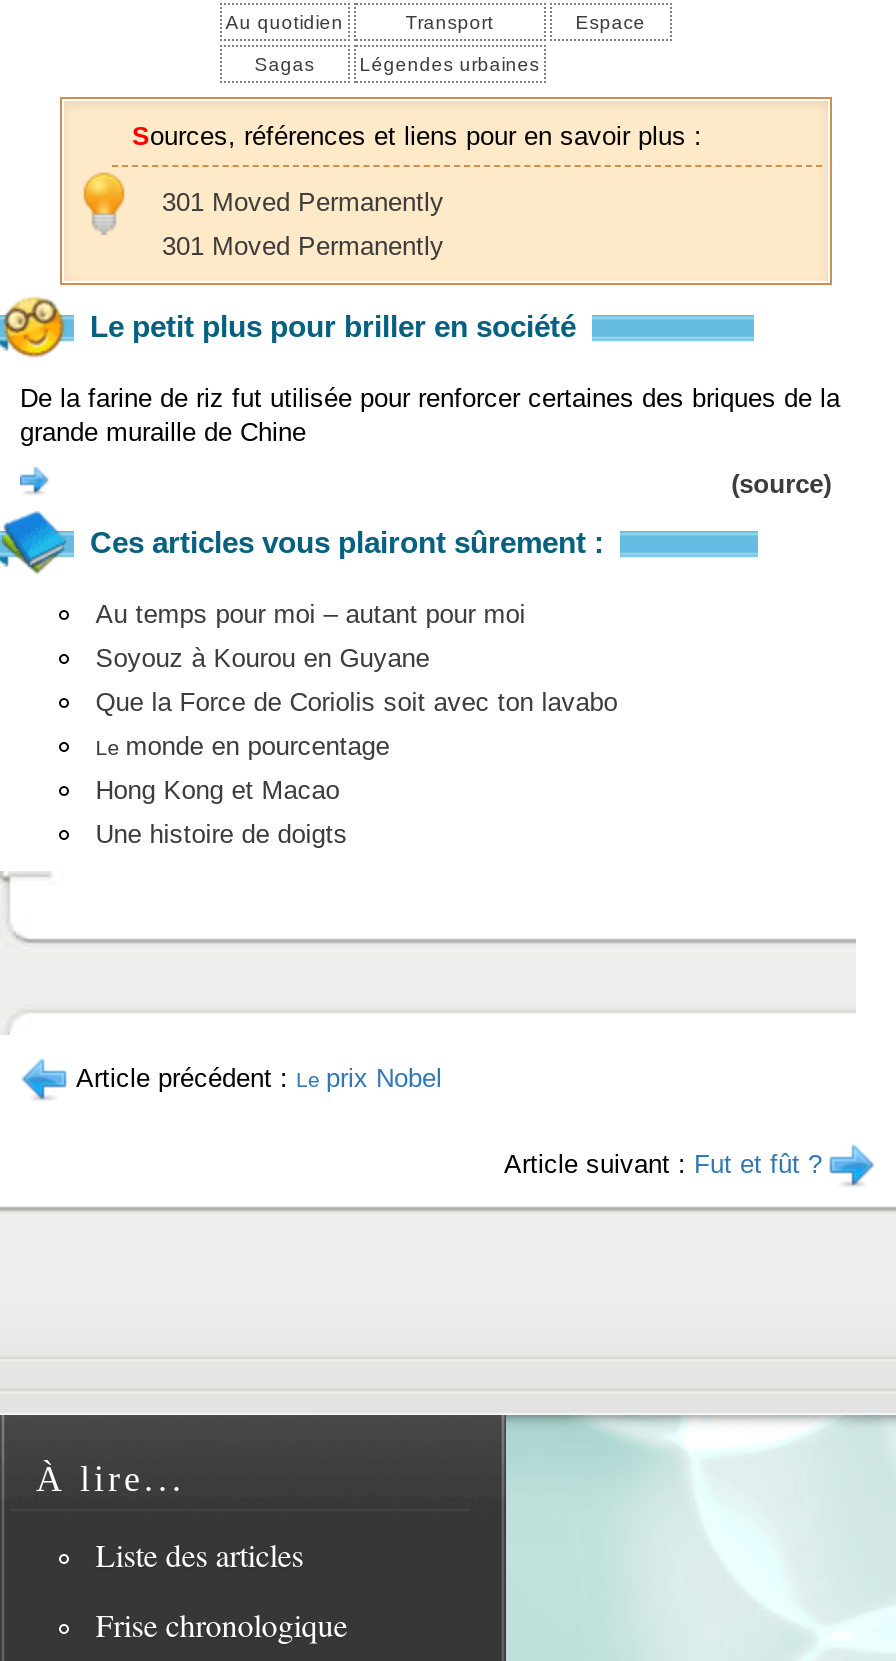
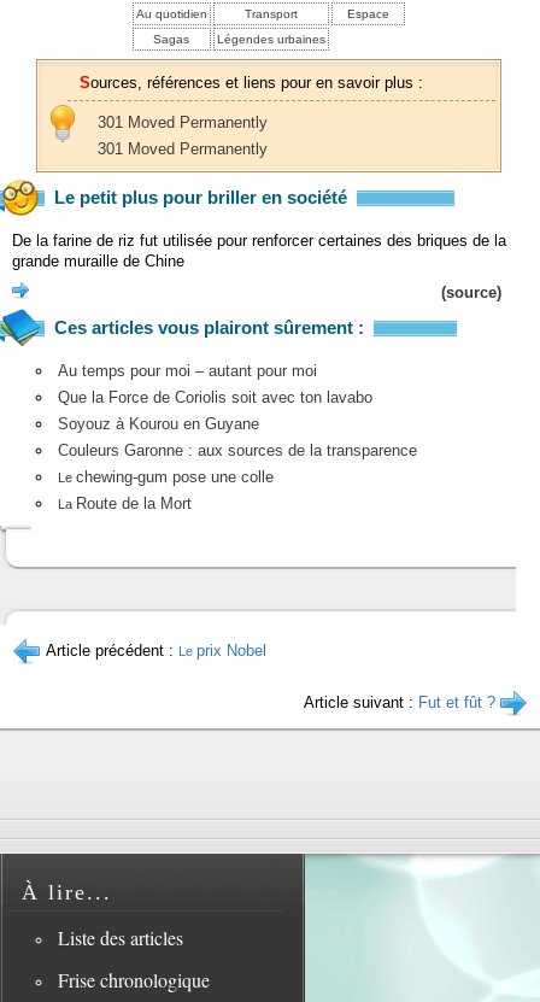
moved down: Soyouz à Kourou en Guyane

moved up: Que la Force de Coriolis soit avec ton lavabo

- Le monde en pourcentage
- Hong Kong et Macao
- Une histoire de doigts
+ Couleurs Garonne : aux sources de la transparence
+ Le chewing-gum pose une colle
+ La Route de la Mort
